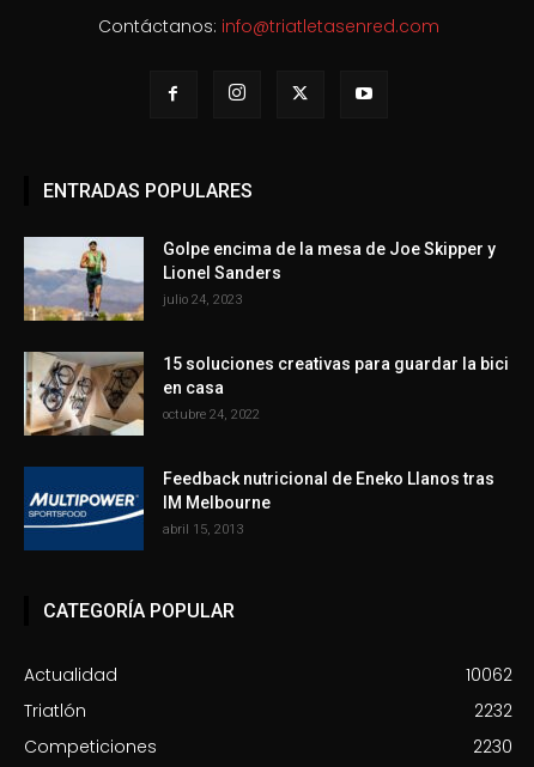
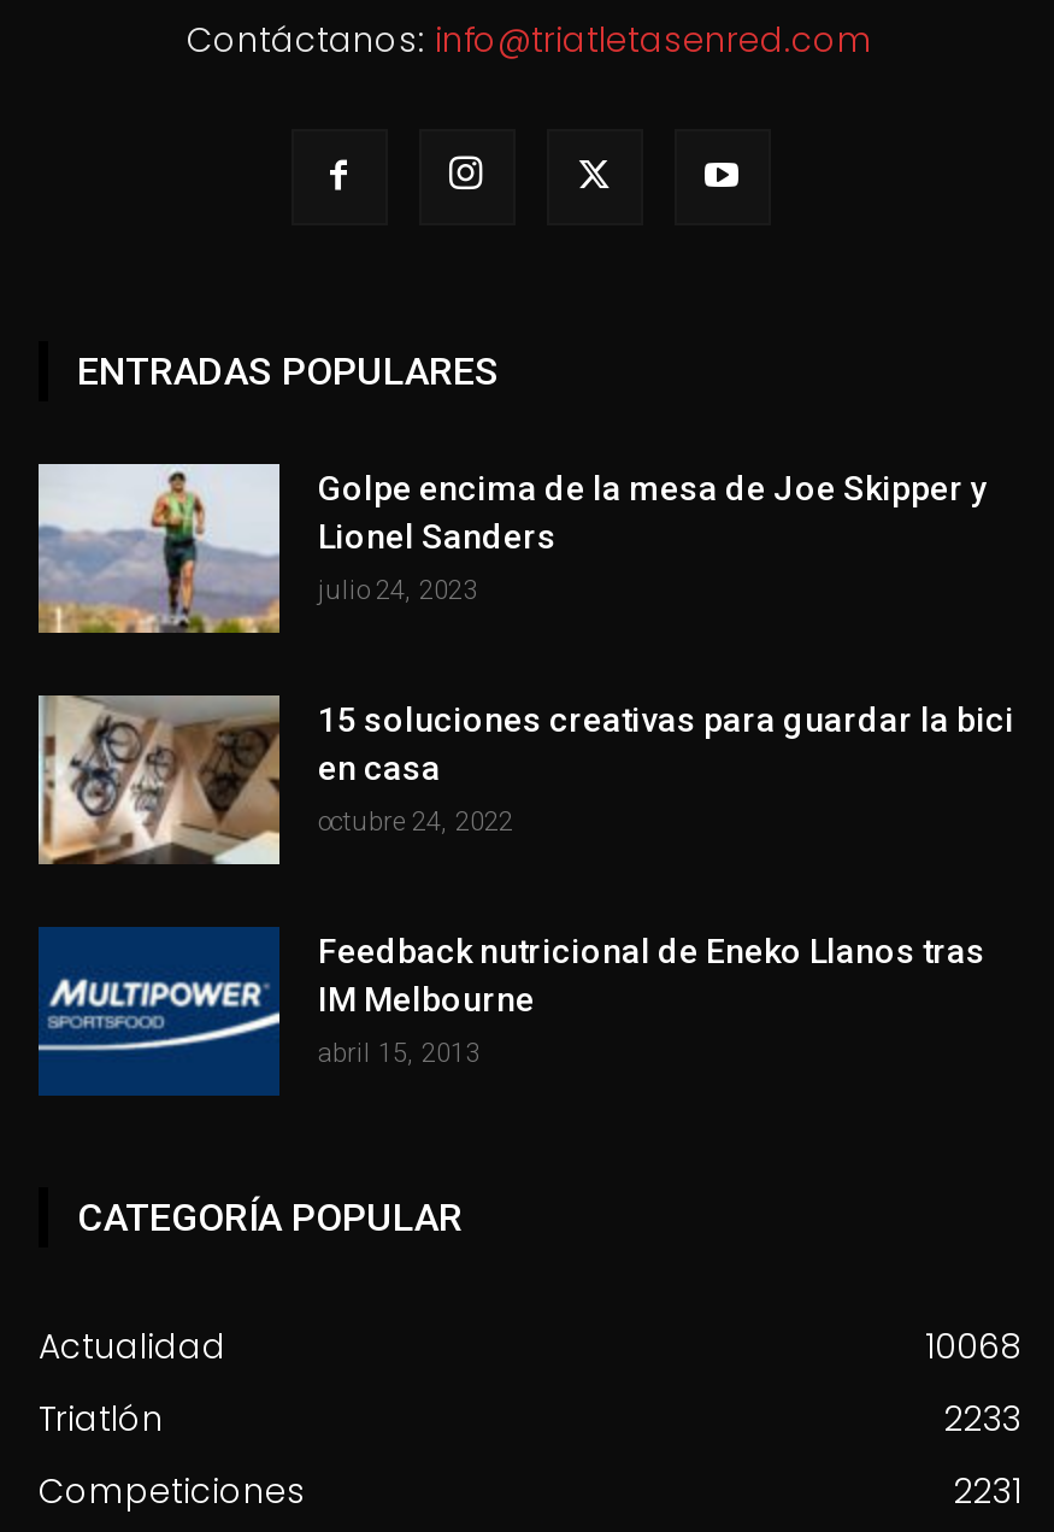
- 10062
+ 10068

- 2232
+ 2233

- 2230
+ 2231
